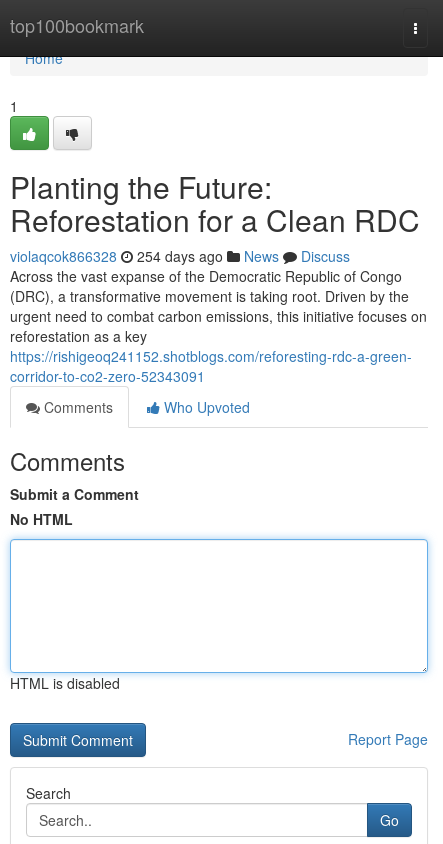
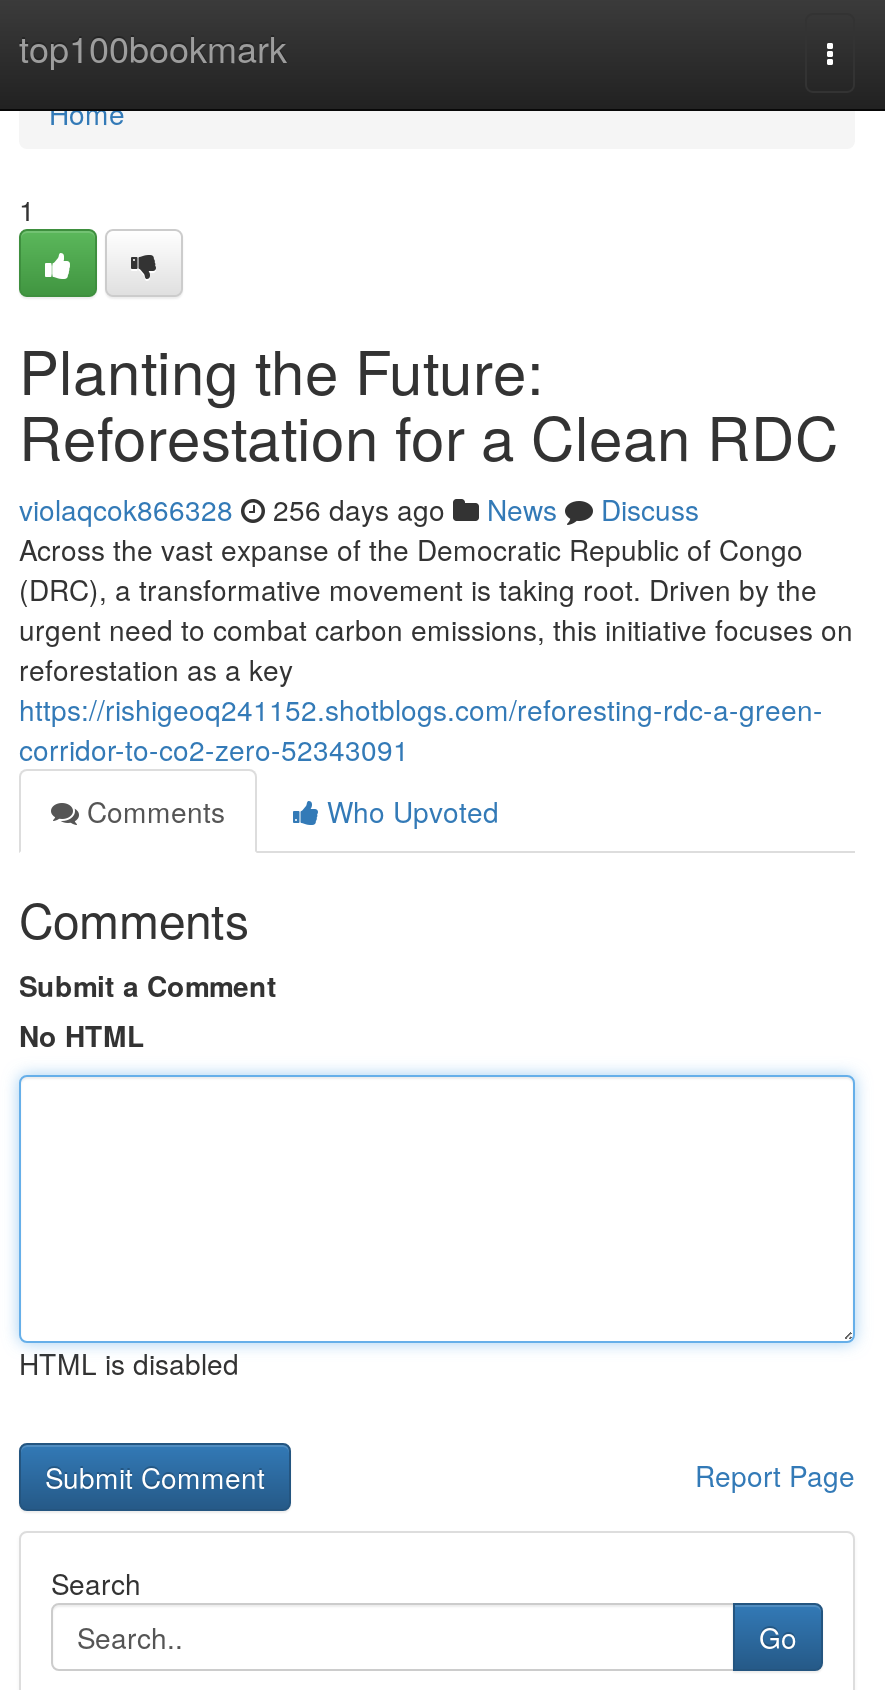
- violaqcok866328 254 days ago News Discuss
+ violaqcok866328 256 days ago News Discuss
